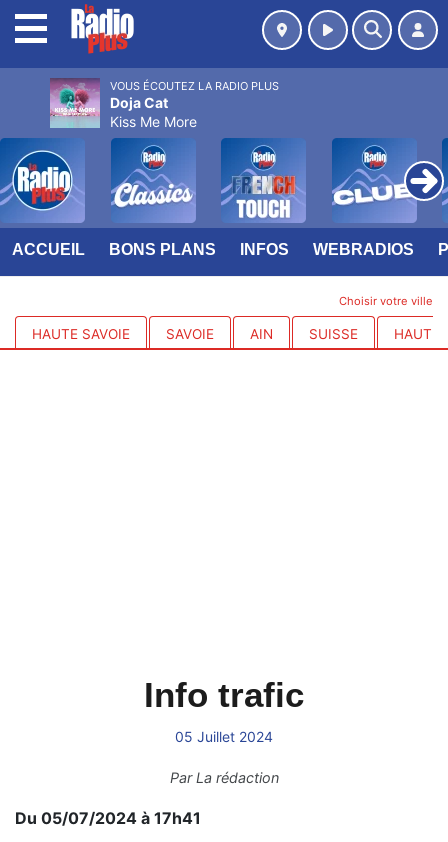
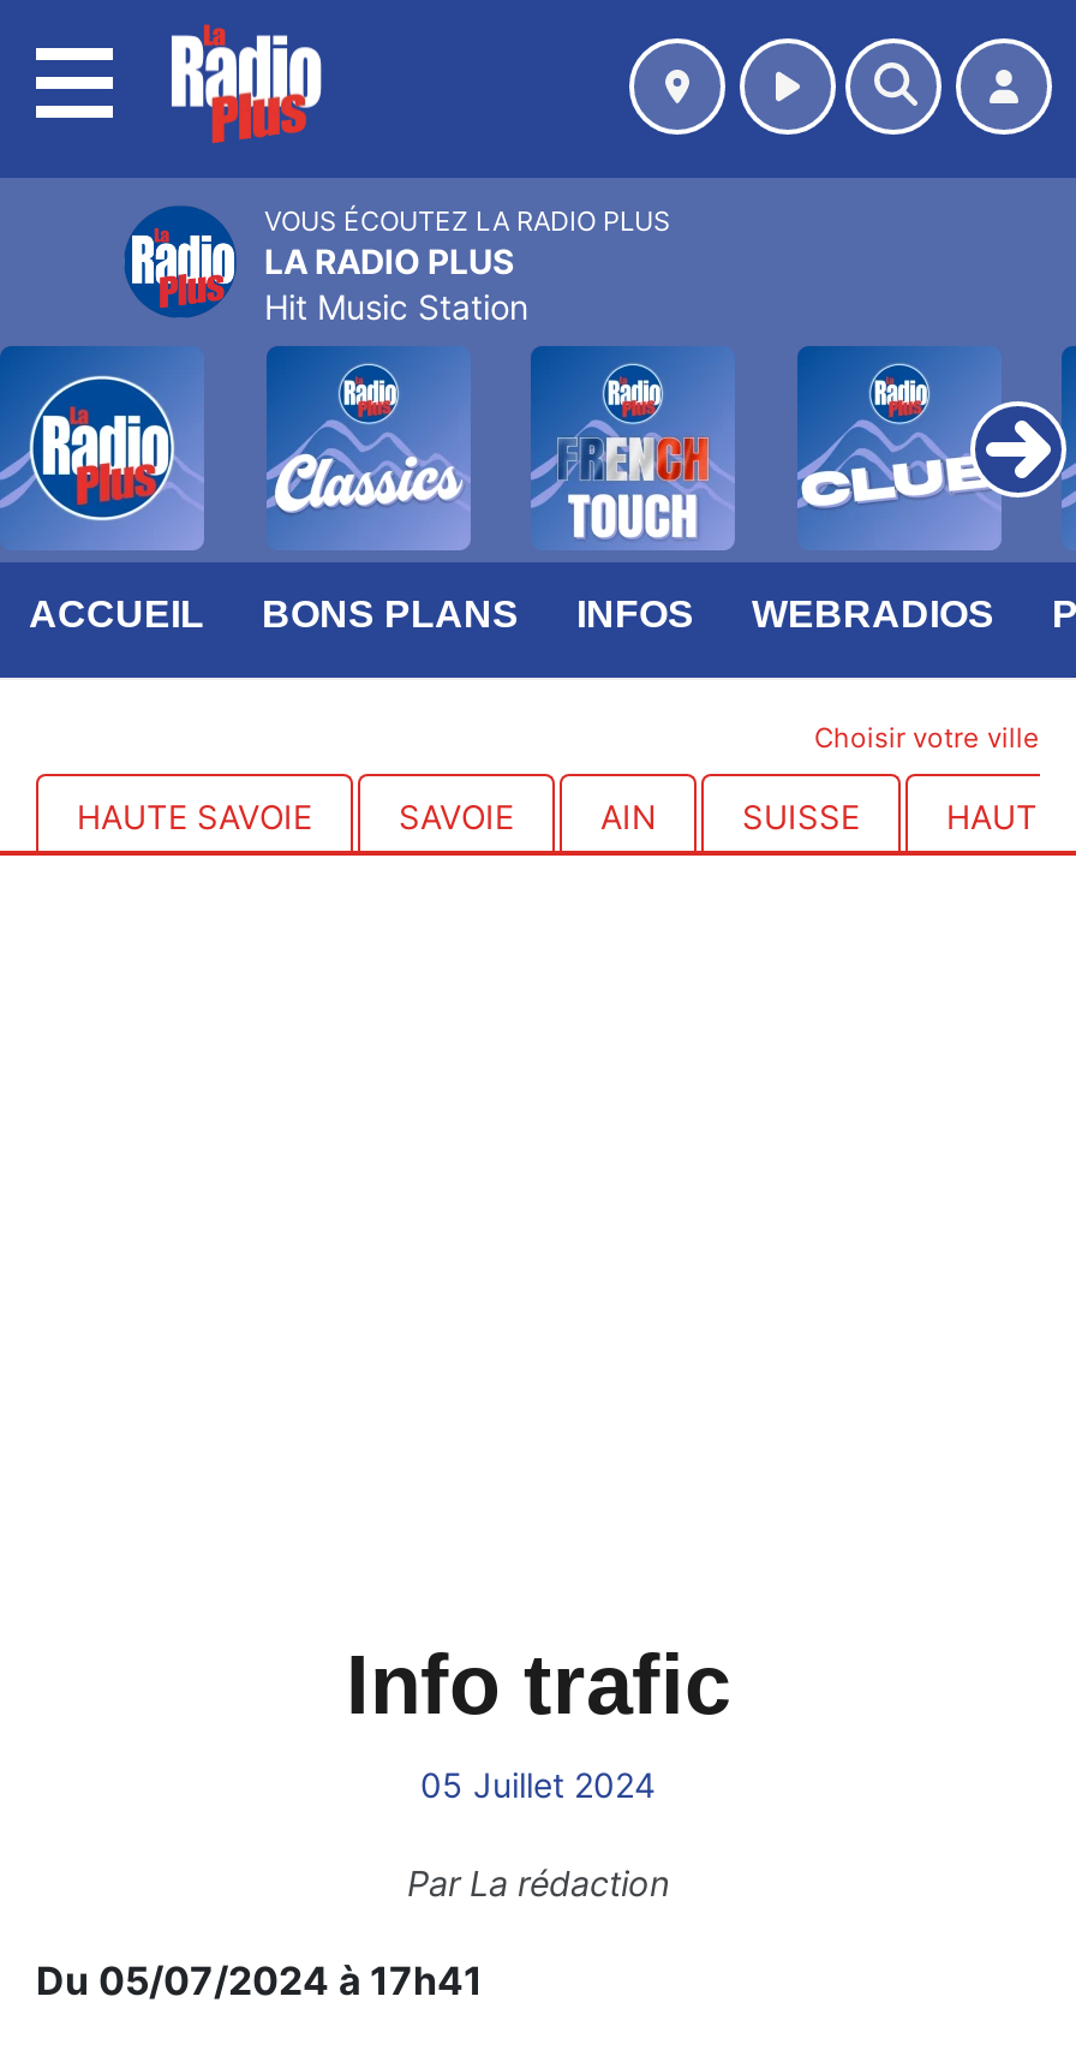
- [image]
- Doja Cat
- Kiss Me More
+ [image]
+ LA RADIO PLUS
+ Hit Music Station
